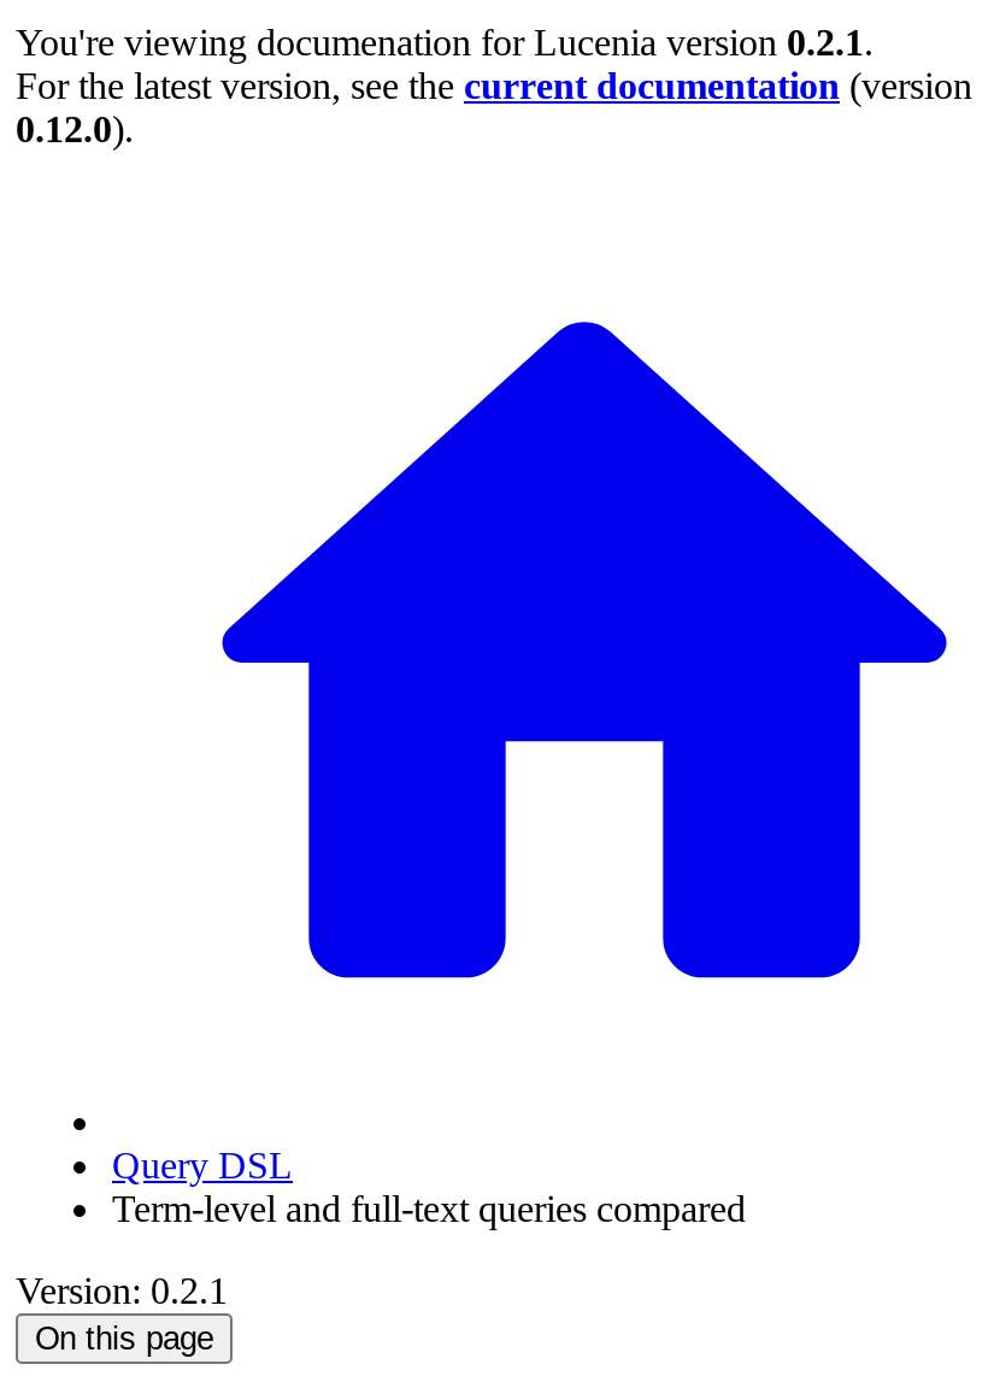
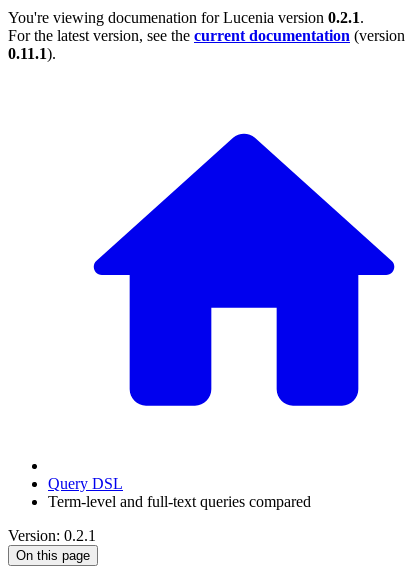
- 0.12.0).
+ 0.11.1).
